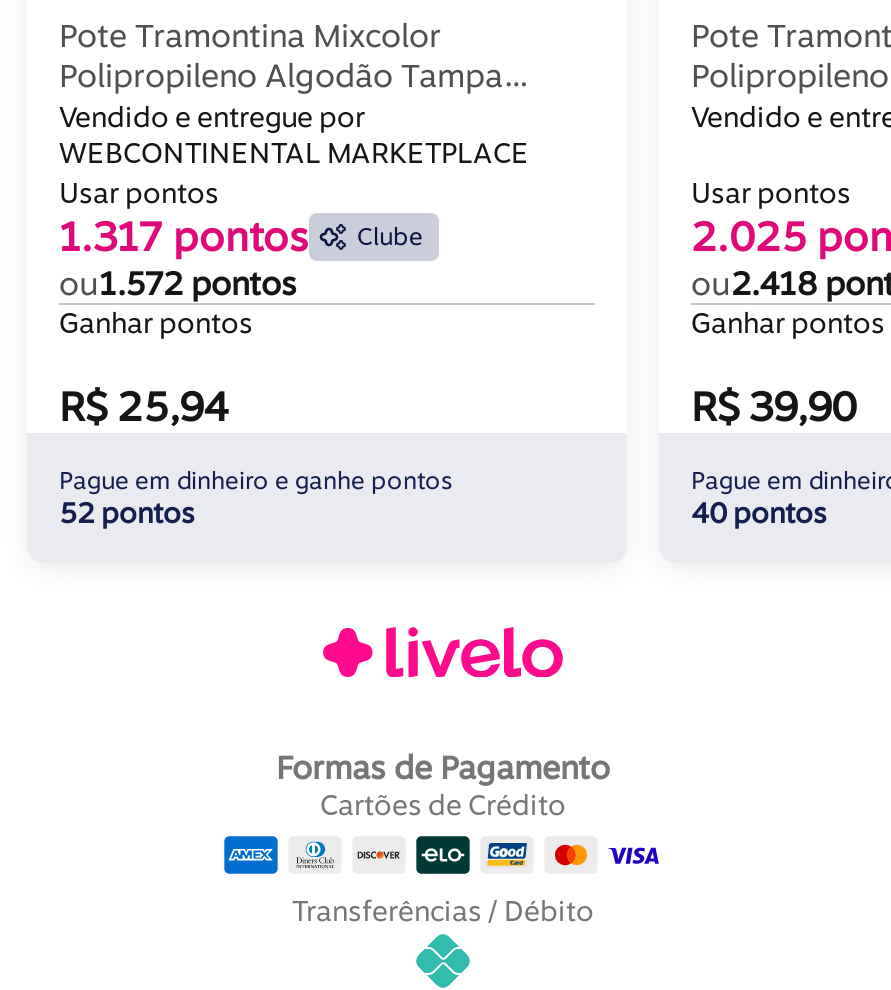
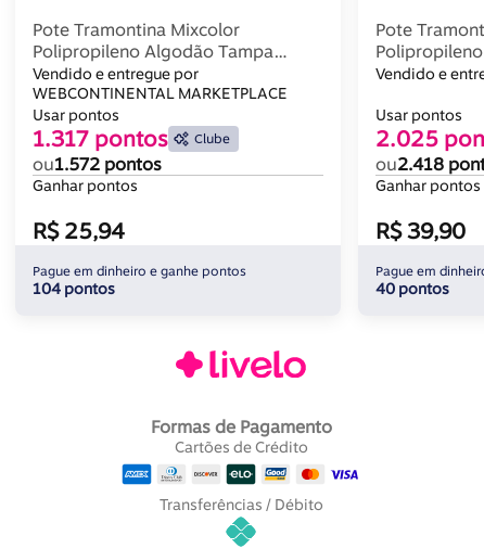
- 52 pontos
+ 104 pontos
